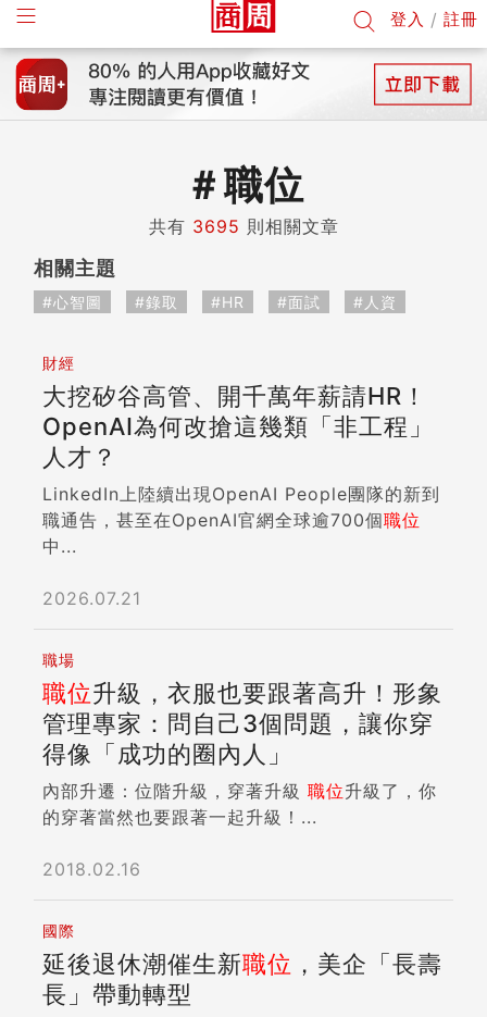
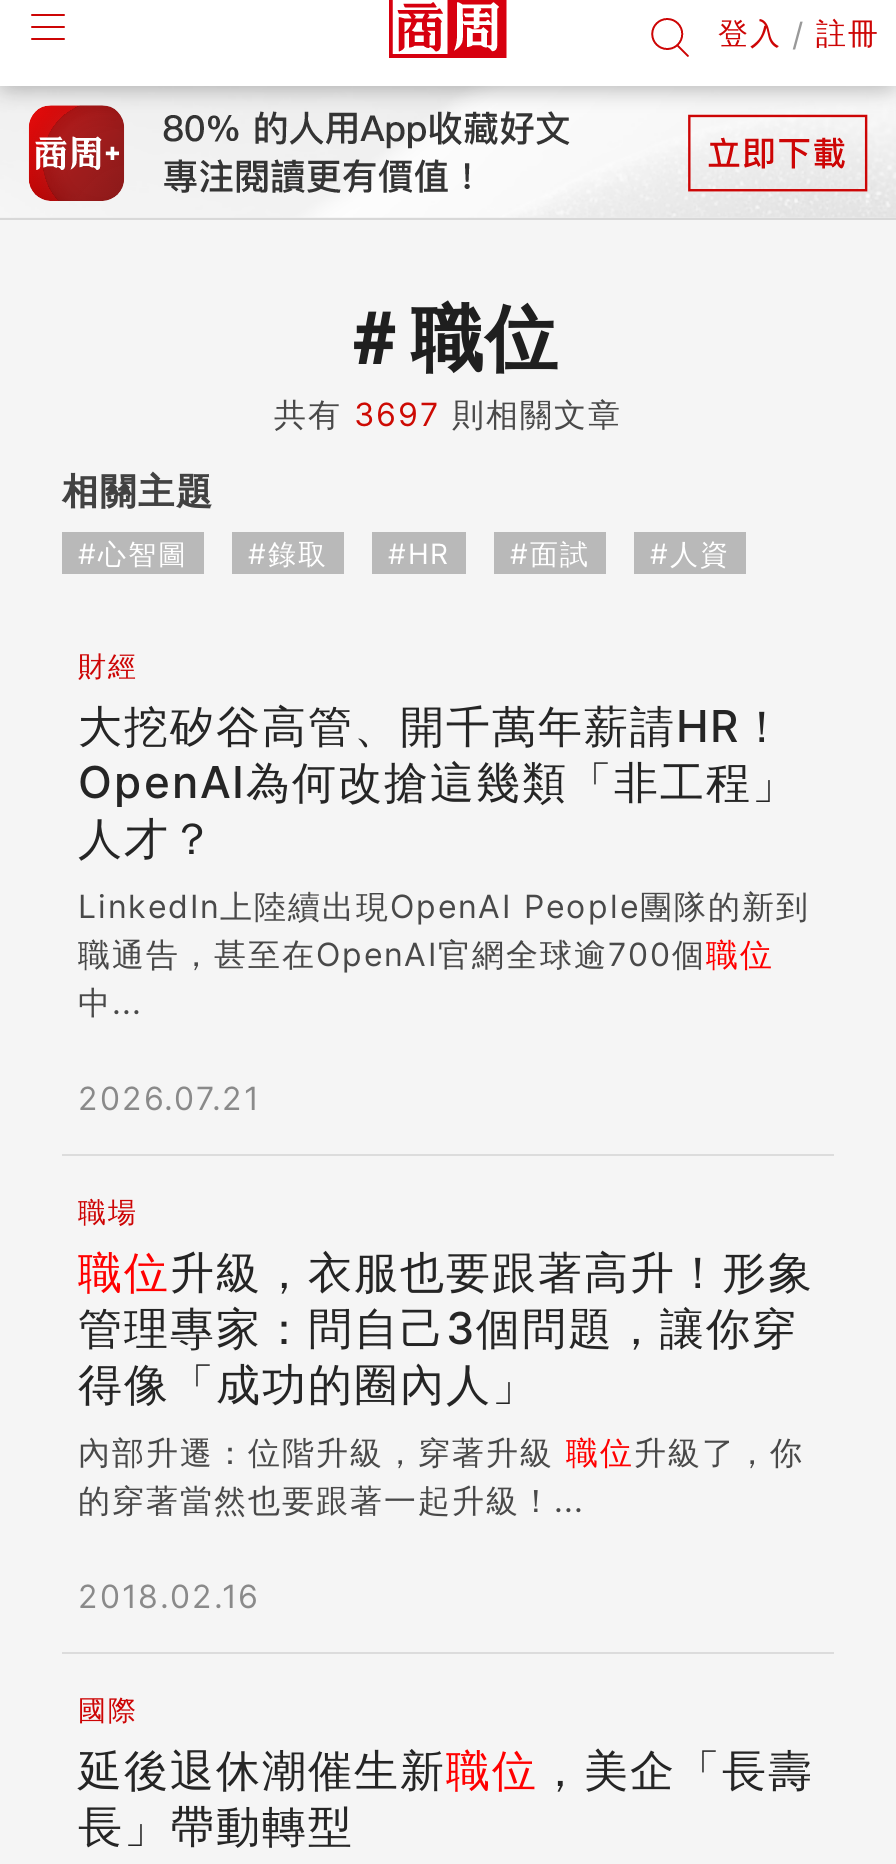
- 共有3695則相關文章
+ 共有3697則相關文章
